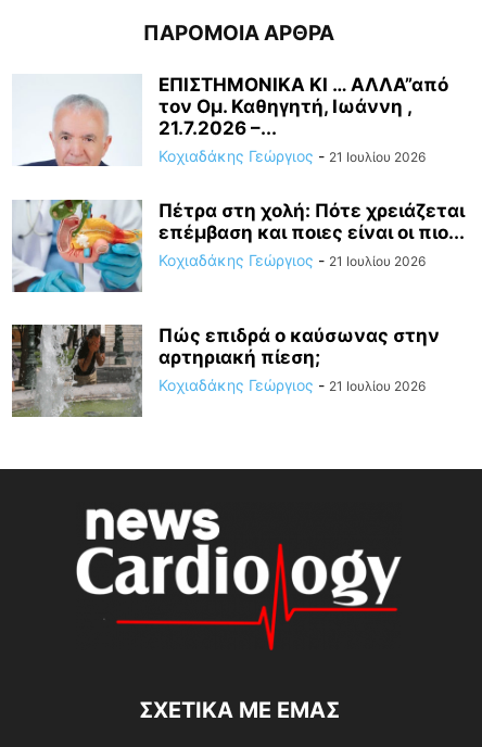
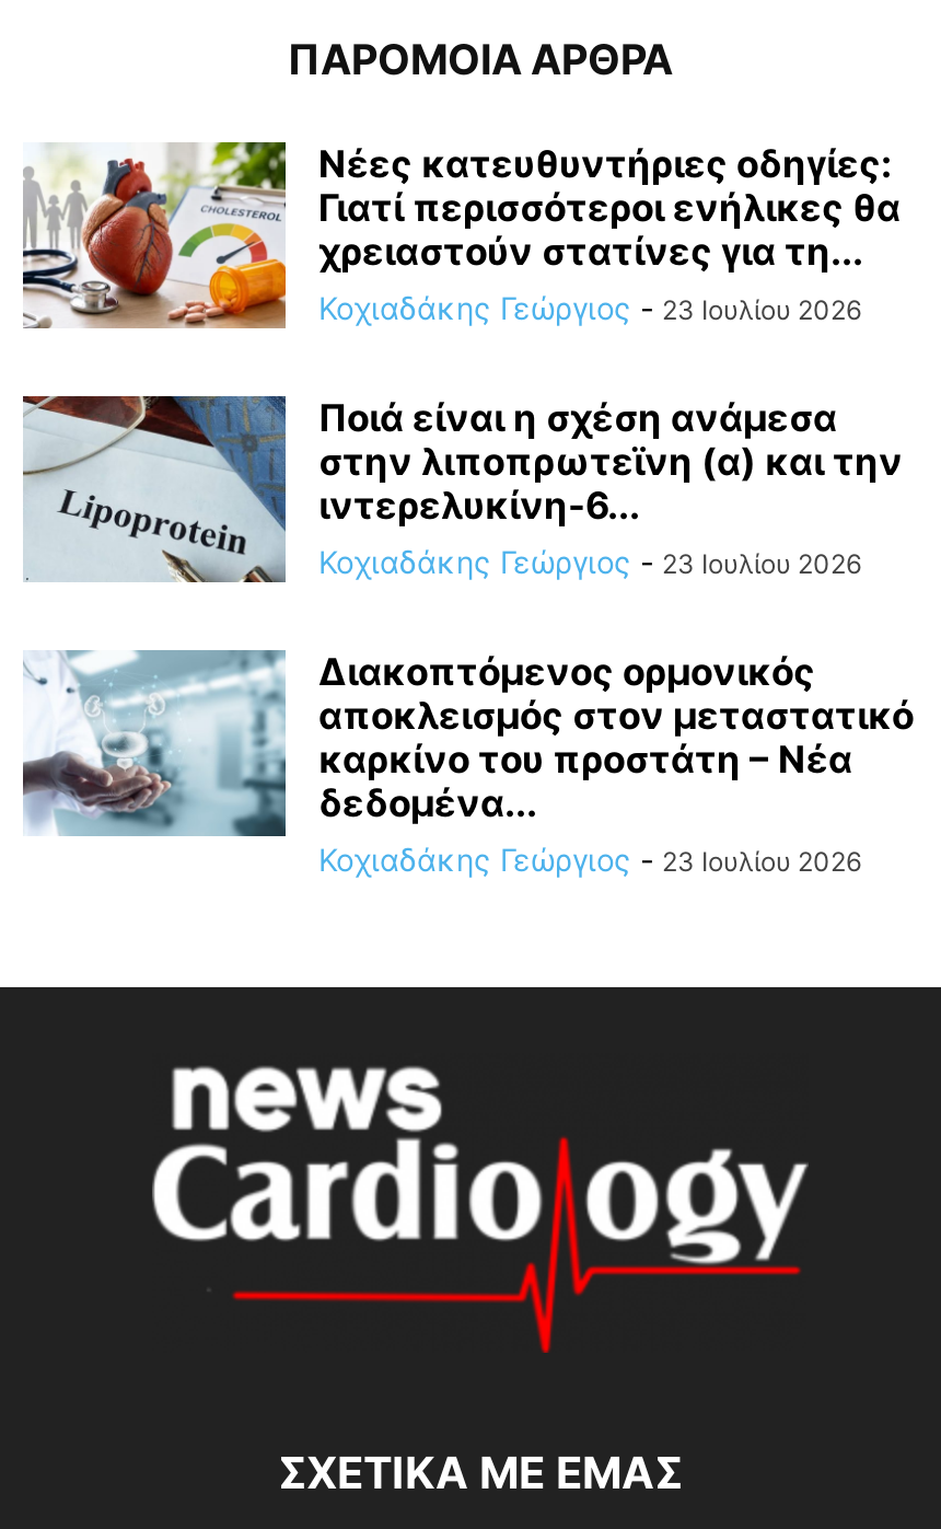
- [image]
- ΕΠΙΣΤΗΜΟΝΙΚΑ ΚΙ … ΑΛΛΑ”από
- τον Ομ. Καθηγητή, Ιωάννη ,
- 21.7.2026 –...
- Κοχιαδάκης Γεώργιος - 21 Ιουλίου 2026
+ [image]
+ Νέες κατευθυντήριες οδηγίες:
+ Γιατί περισσότεροι ενήλικες θα
+ χρειαστούν στατίνες για τη...
+ Κοχιαδάκης Γεώργιος - 23 Ιουλίου 2026

- [image]
- Πέτρα στη χολή: Πότε χρειάζεται
- επέμβαση και ποιες είναι οι πιο...
- Κοχιαδάκης Γεώργιος - 21 Ιουλίου 2026
+ [image]
+ Ποιά είναι η σχέση ανάμεσα
+ στην λιποπρωτεϊνη (α) και την
+ ιντερελυκίνη-6...
+ Κοχιαδάκης Γεώργιος - 23 Ιουλίου 2026

- [image]
- Πώς επιδρά ο καύσωνας στην
- αρτηριακή πίεση;
- Κοχιαδάκης Γεώργιος - 21 Ιουλίου 2026
+ [image]
+ Διακοπτόμενος ορμονικός
+ αποκλεισμός στον μεταστατικό
+ καρκίνο του προστάτη – Νέα
+ δεδομένα...
+ Κοχιαδάκης Γεώργιος - 23 Ιουλίου 2026
